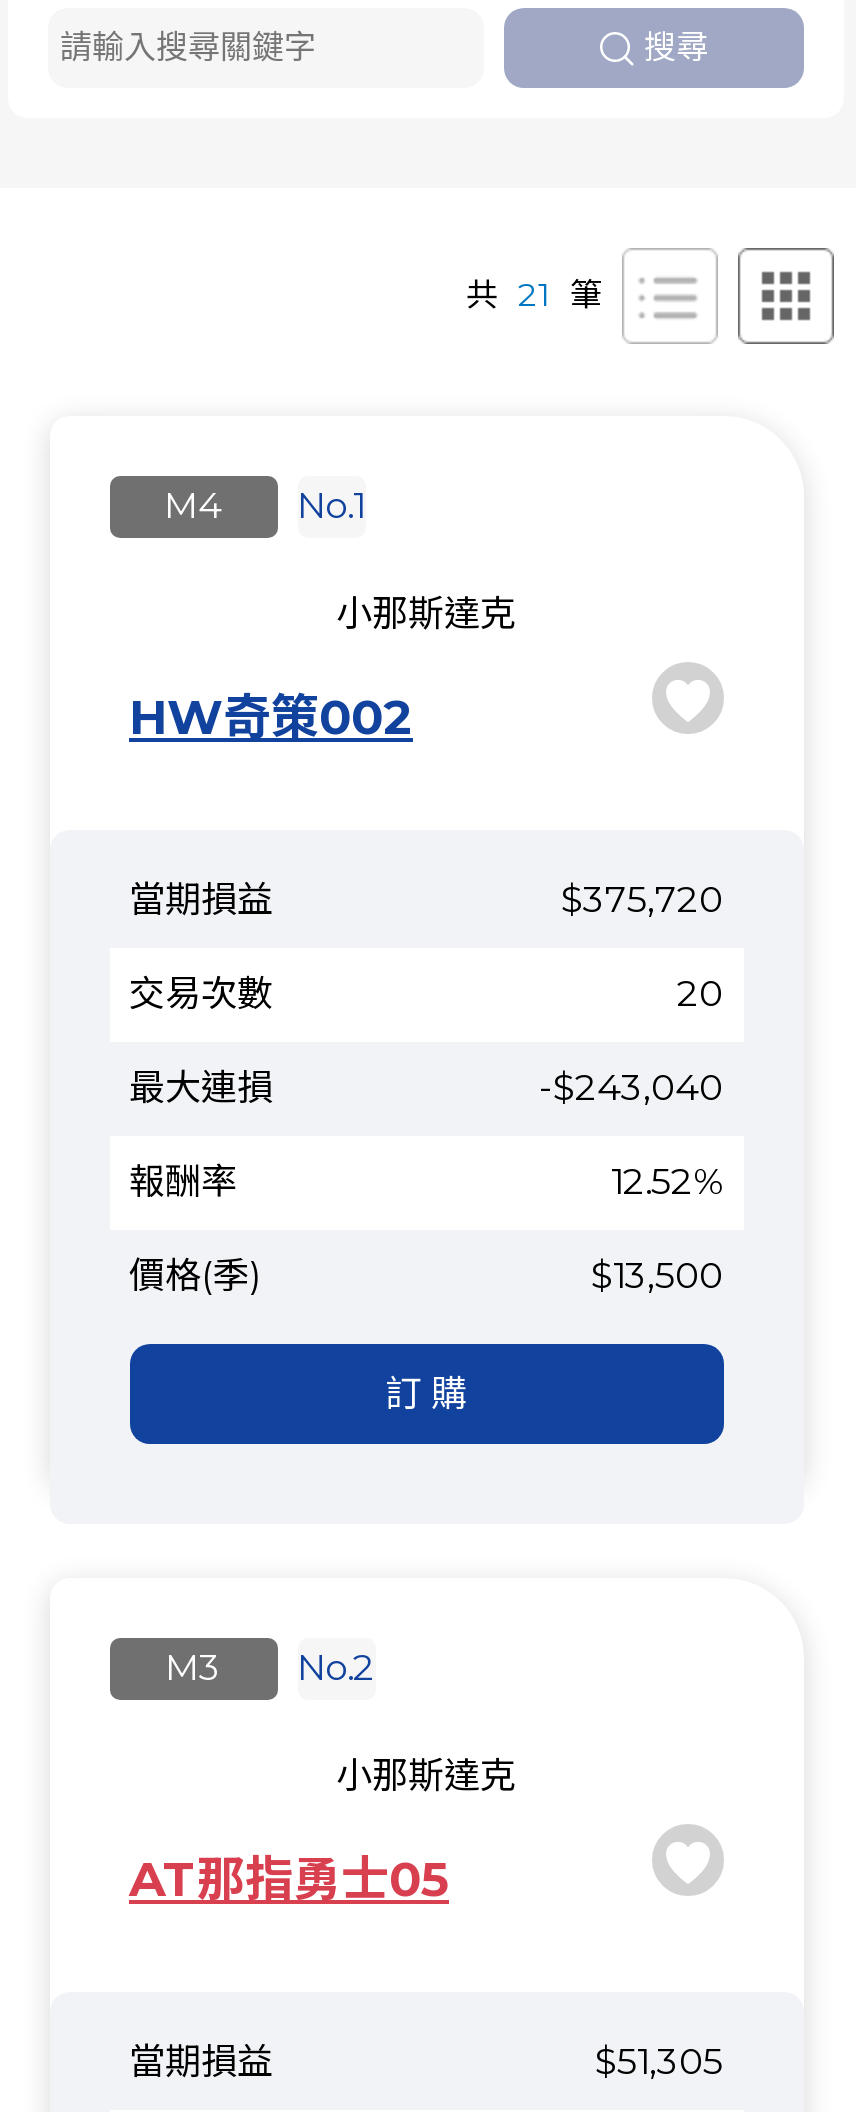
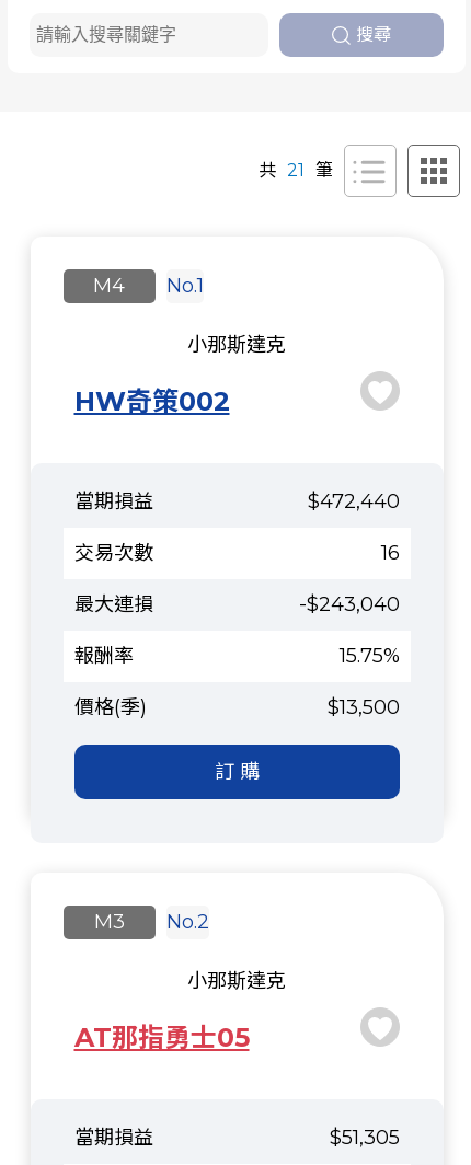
- $375,720
+ $472,440

- 20
+ 16

- 12.52%
+ 15.75%
